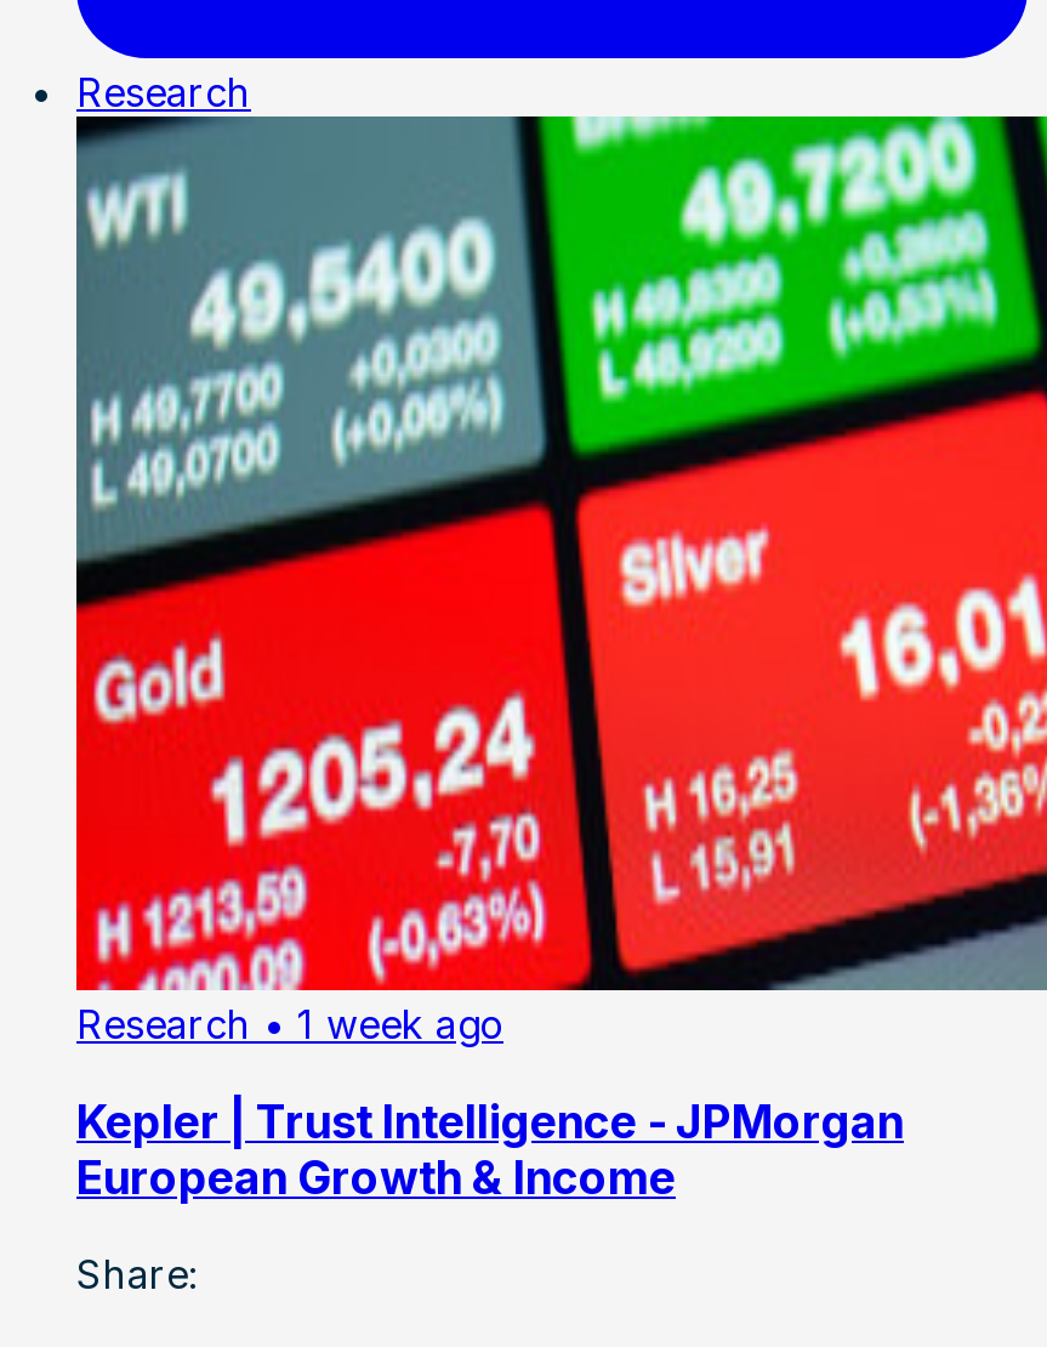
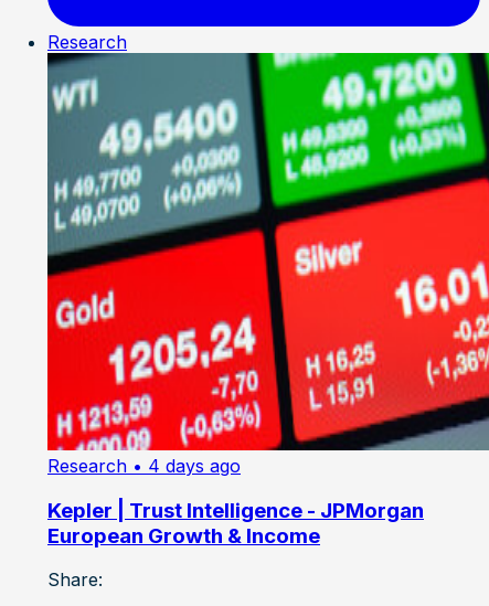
- Research • 1 week ago
+ Research • 4 days ago
